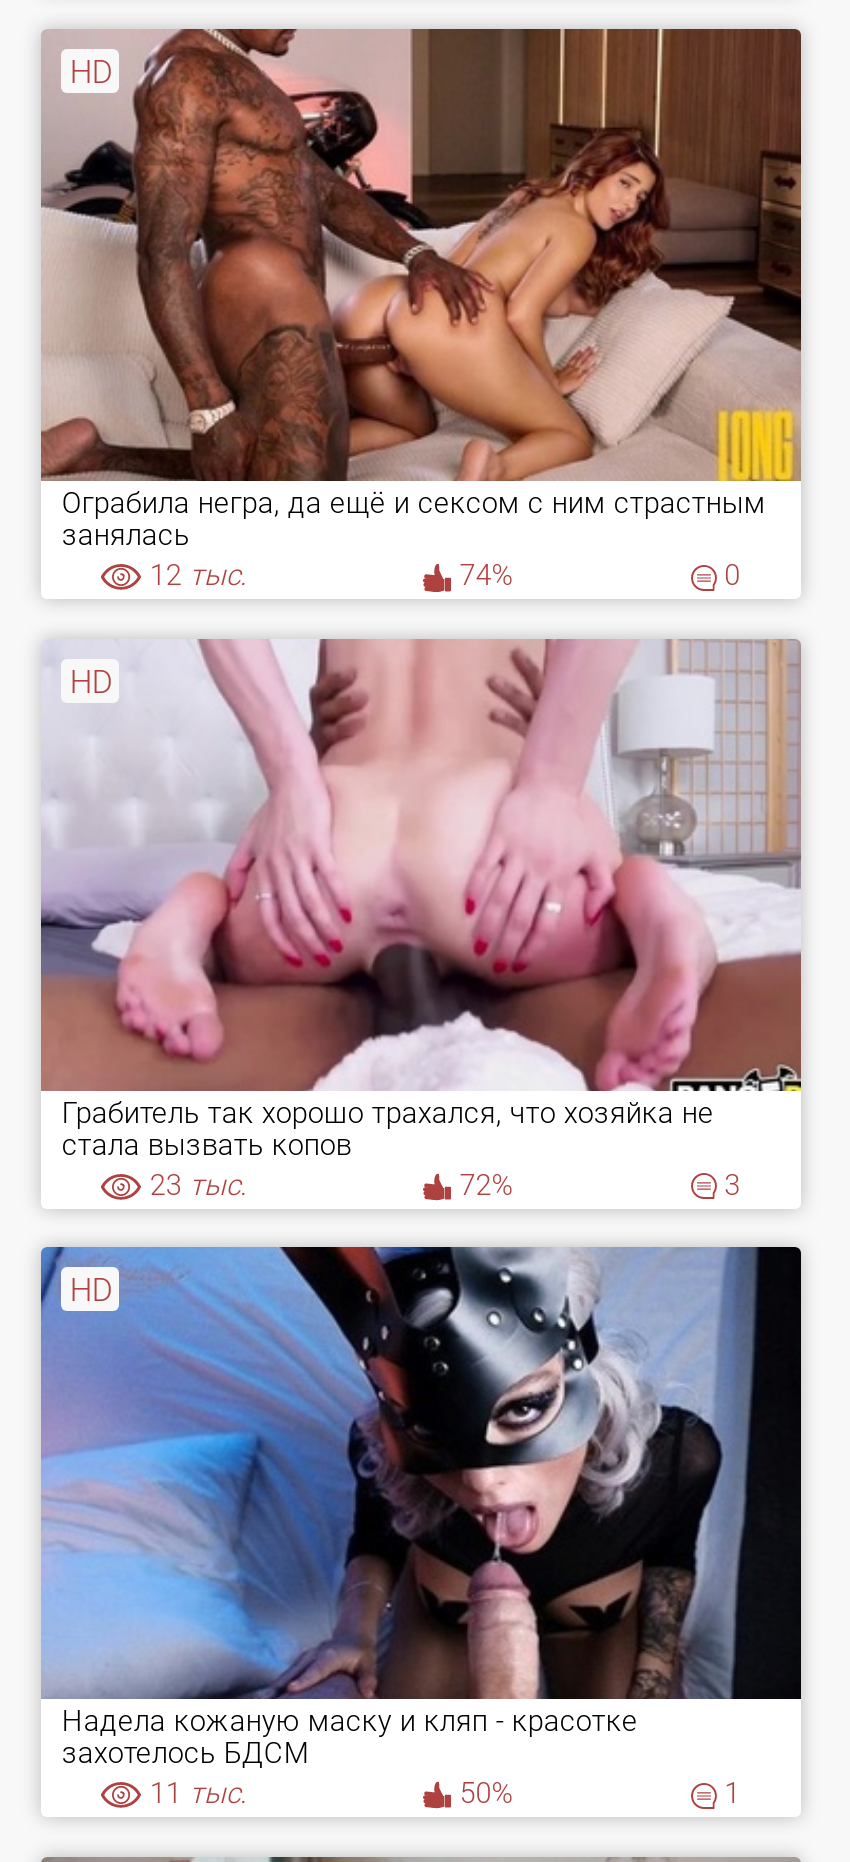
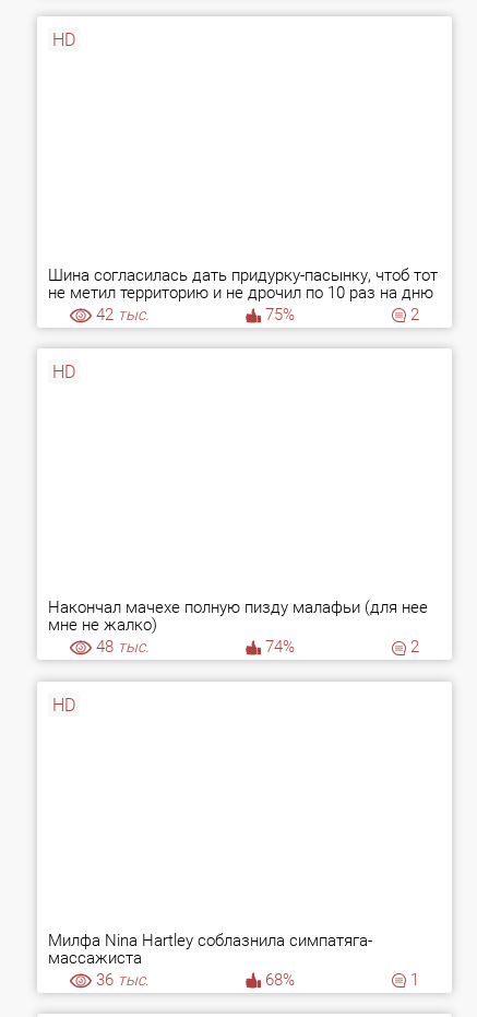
- [image]

- Ограбила негра, да ещё и сексом с ним страстным
- занялась
- 12 тыс.
- 74%
- 0
+ Шина согласилась дать придурку-пасынку, чтоб тот
+ не метил территорию и не дрочил по 10 раз на дню
+ 42 тыс.
+ 75%
+ 2

- [image]

- Грабитель так хорошо трахался, что хозяйка не
- стала вызвать копов
- 23 тыс.
- 72%
- 3
+ Накончал мачехе полную пизду малафьи (для нее
+ мне не жалко)
+ 48 тыс.
+ 74%
+ 2

- [image]

- Надела кожаную маску и кляп - красотке
- захотелось БДСМ
- 11 тыс.
- 50%
+ Милфа Nina Hartley соблазнила симпатяга-
+ массажиста
+ 36 тыс.
+ 68%
